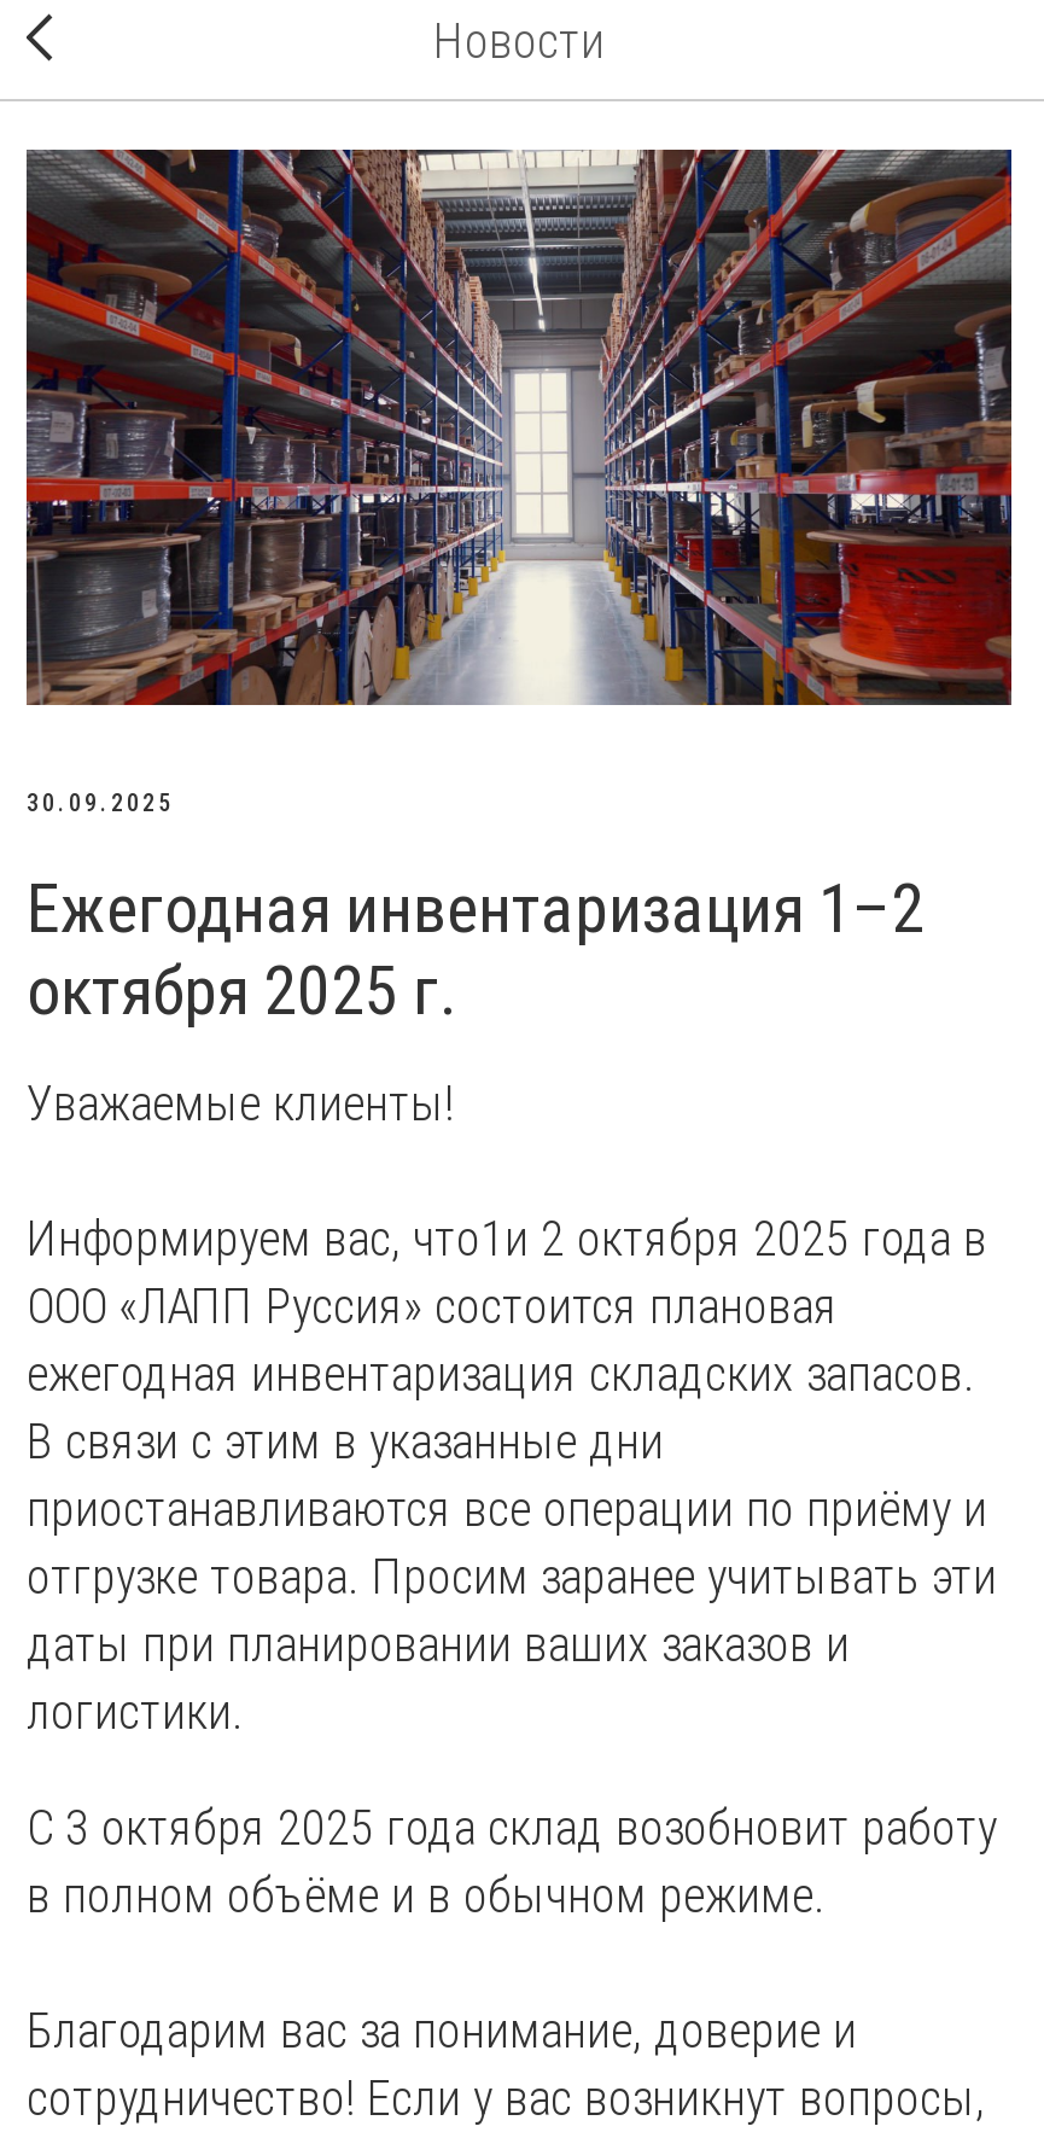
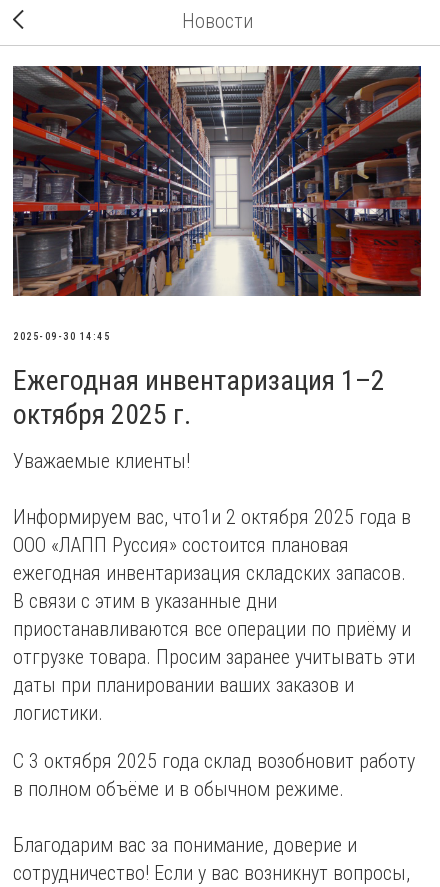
- 30.09.2025
+ 2025-09-30 14:45
